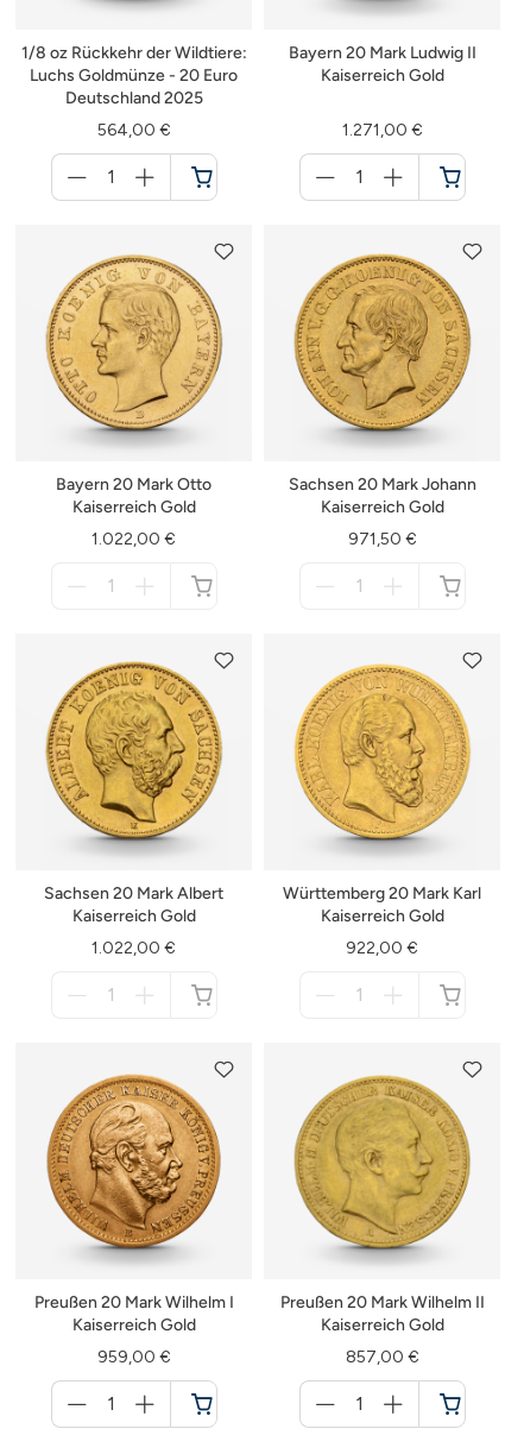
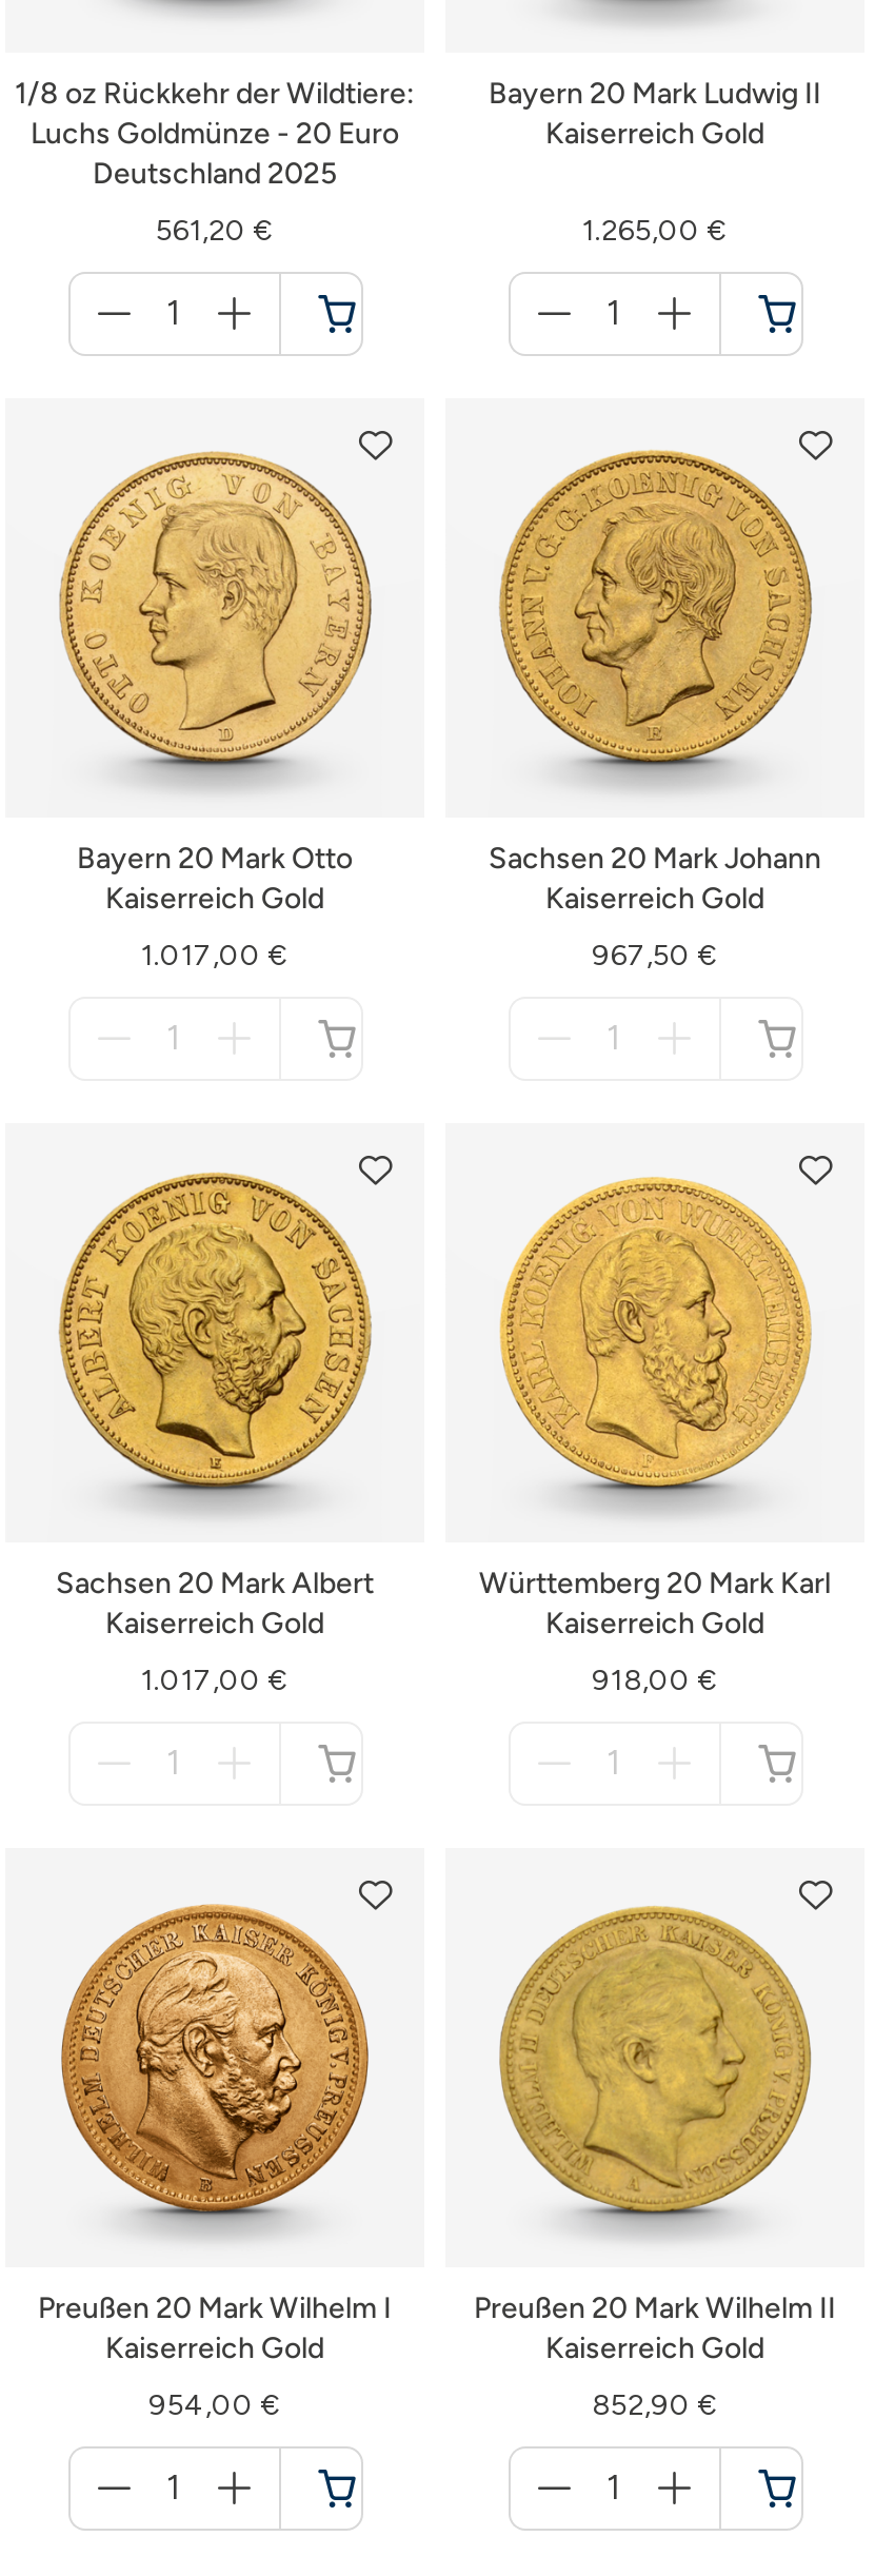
- 564,00 €
+ 561,20 €

- 1.271,00 €
+ 1.265,00 €

- 1.022,00 €
+ 1.017,00 €

- 971,50 €
+ 967,50 €

- 1.022,00 €
+ 1.017,00 €

- 922,00 €
+ 918,00 €

- 959,00 €
+ 954,00 €

- 857,00 €
+ 852,90 €
